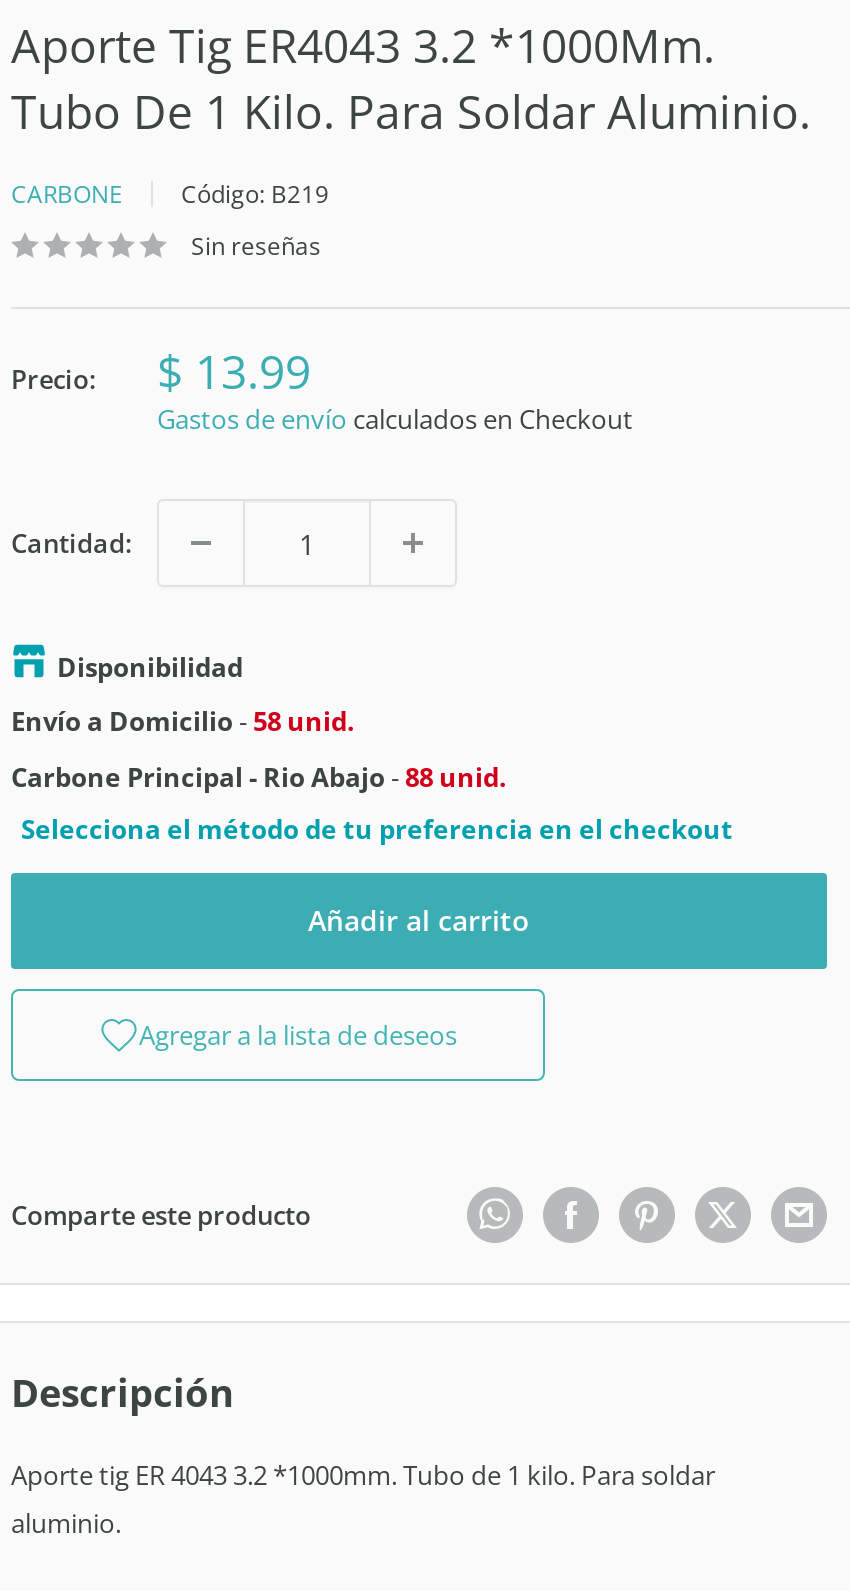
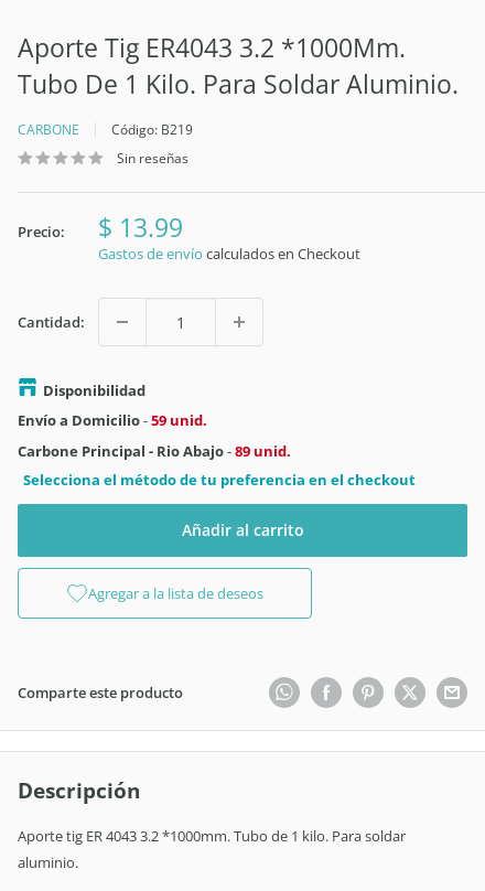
- Envío a Domicilio - 58 unid.
+ Envío a Domicilio - 59 unid.

- Carbone Principal - Rio Abajo - 88 unid.
+ Carbone Principal - Rio Abajo - 89 unid.
